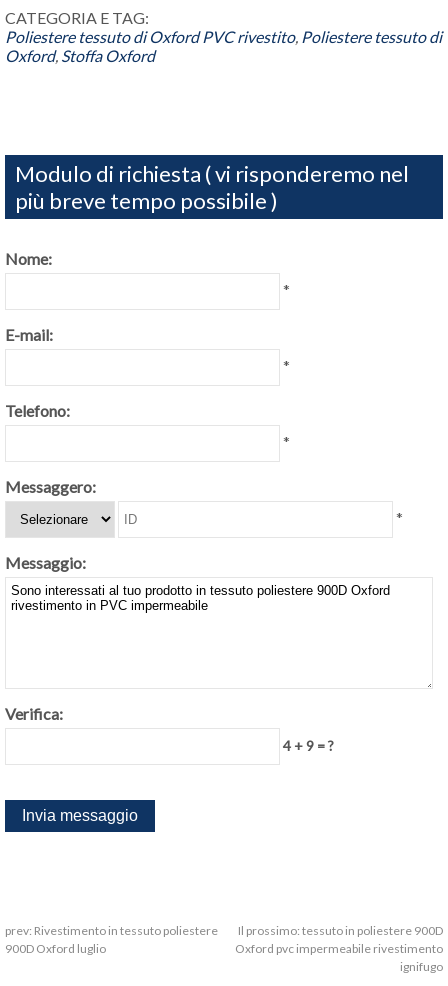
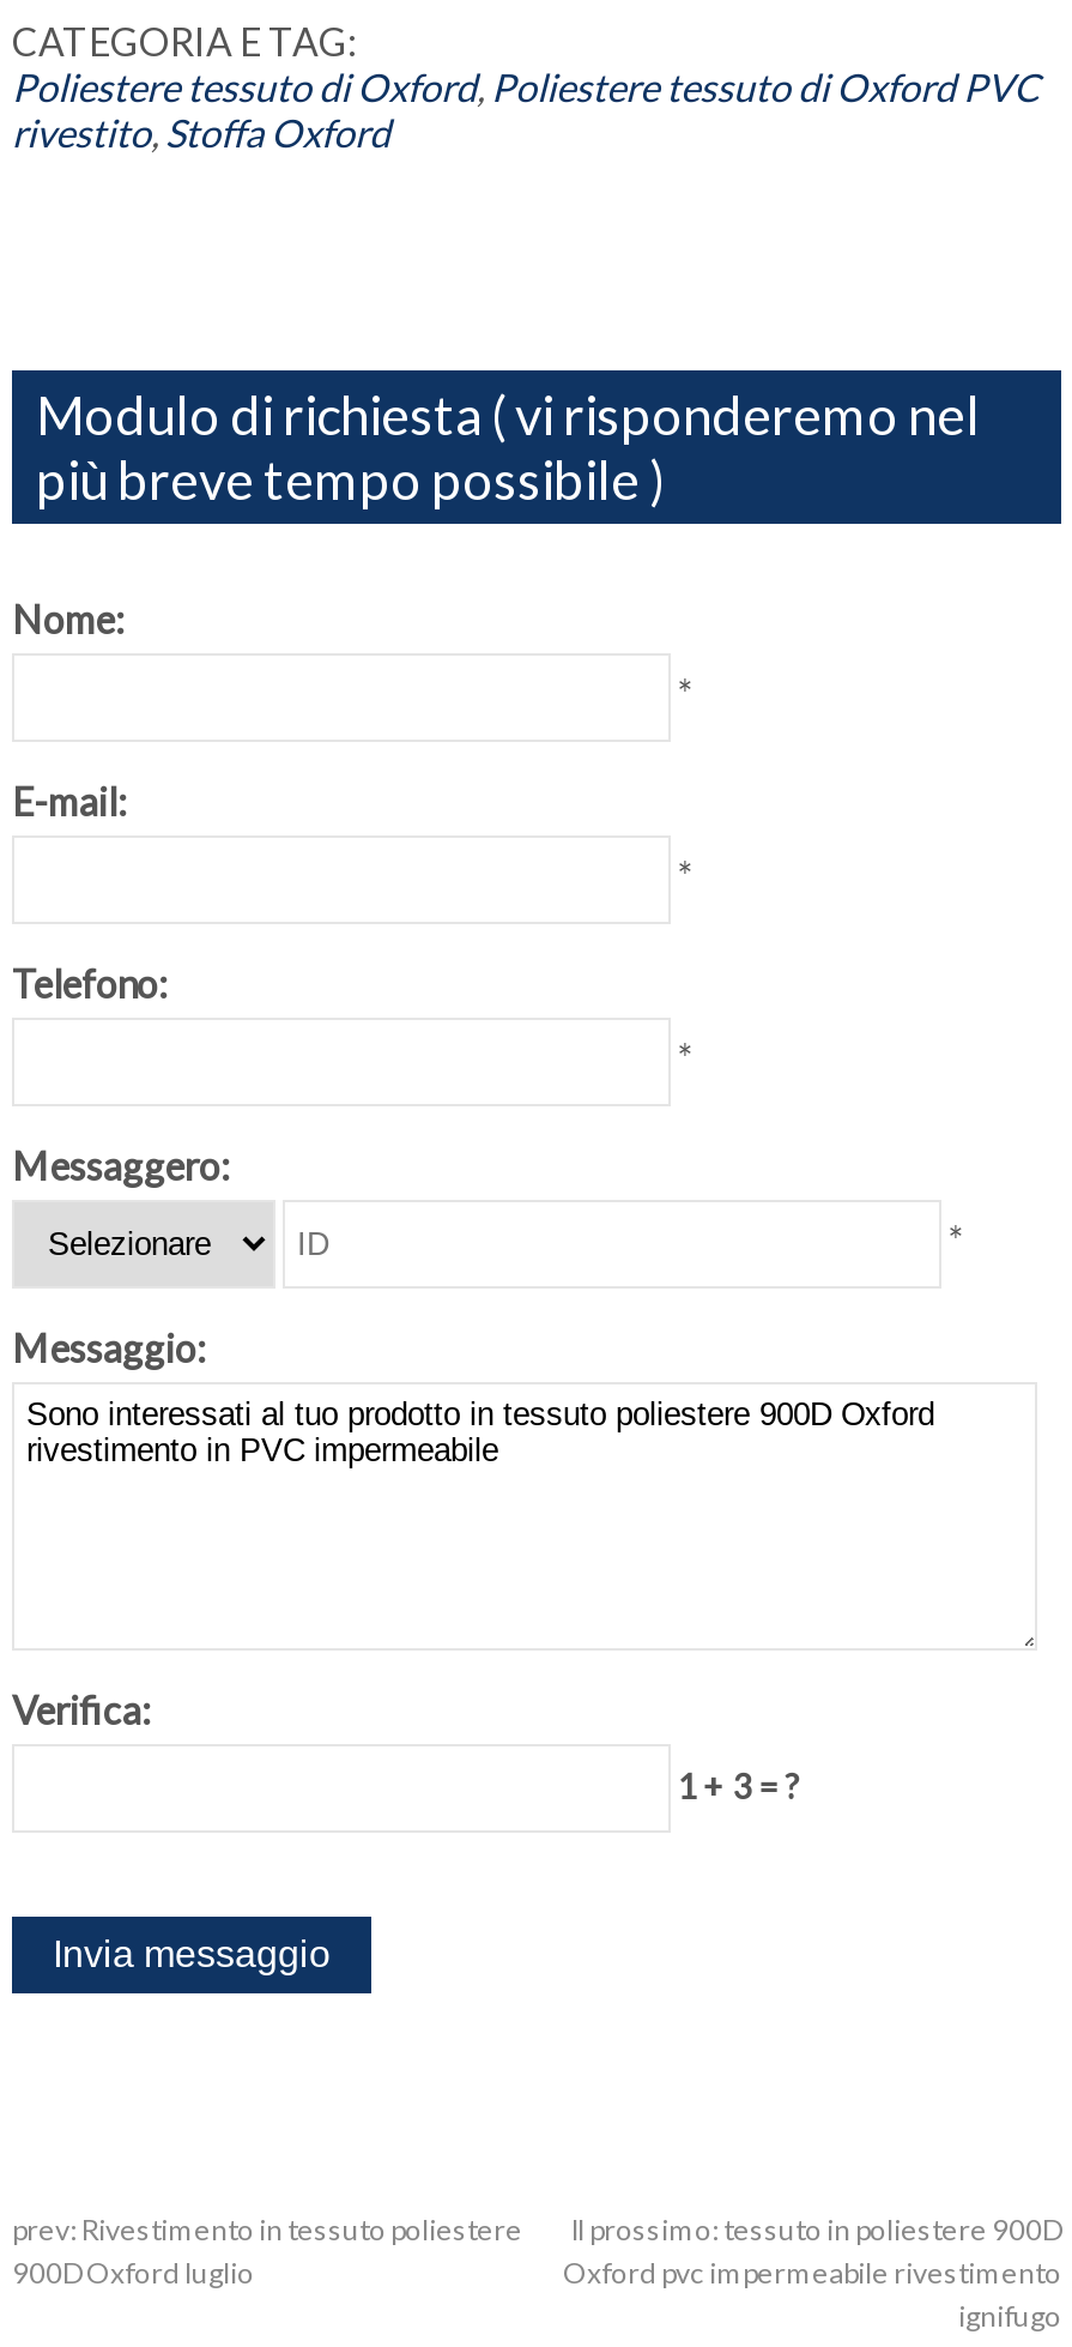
- Poliestere tessuto di Oxford PVC rivestito, Poliestere tessuto di
+ Poliestere tessuto di Oxford, Poliestere tessuto di Oxford PVC

- Oxford, Stoffa Oxford
+ rivestito, Stoffa Oxford

- 4 + 9 = ?
+ 1 + 3 = ?
